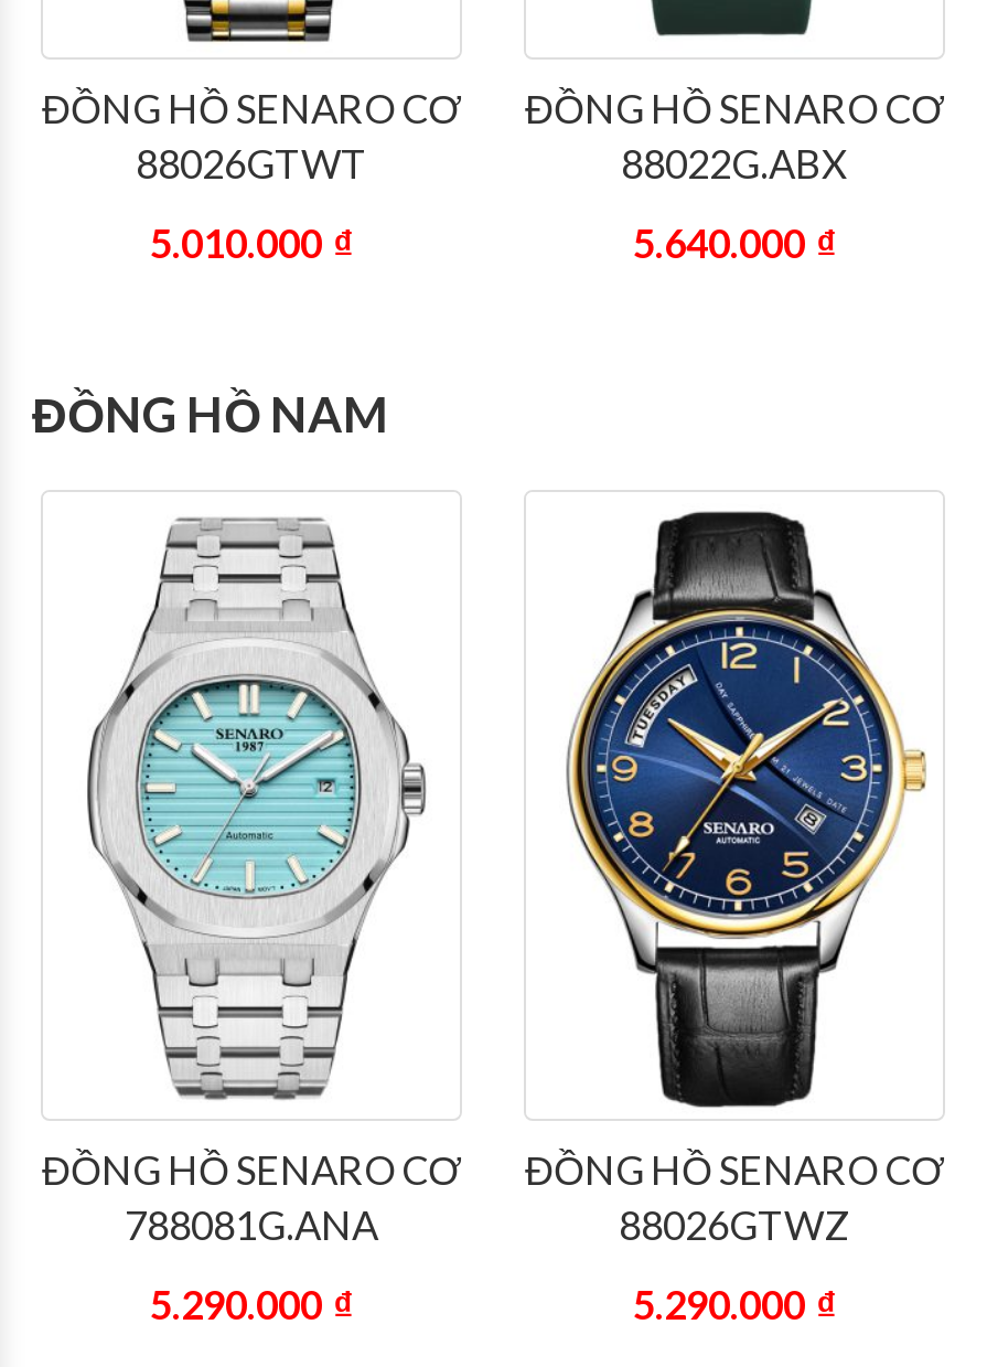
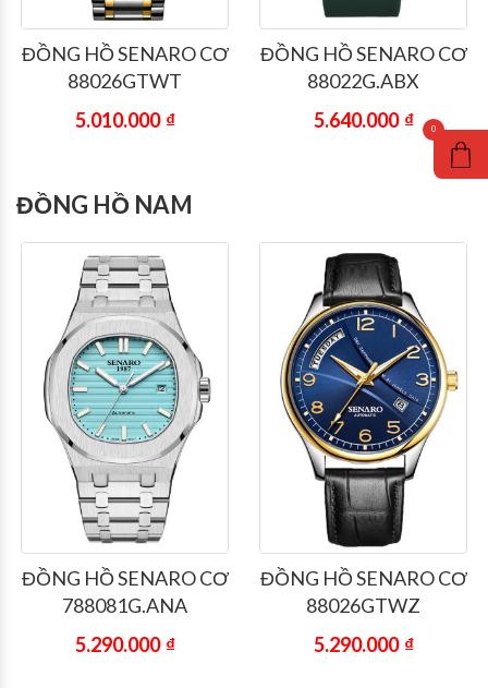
+ [image]
